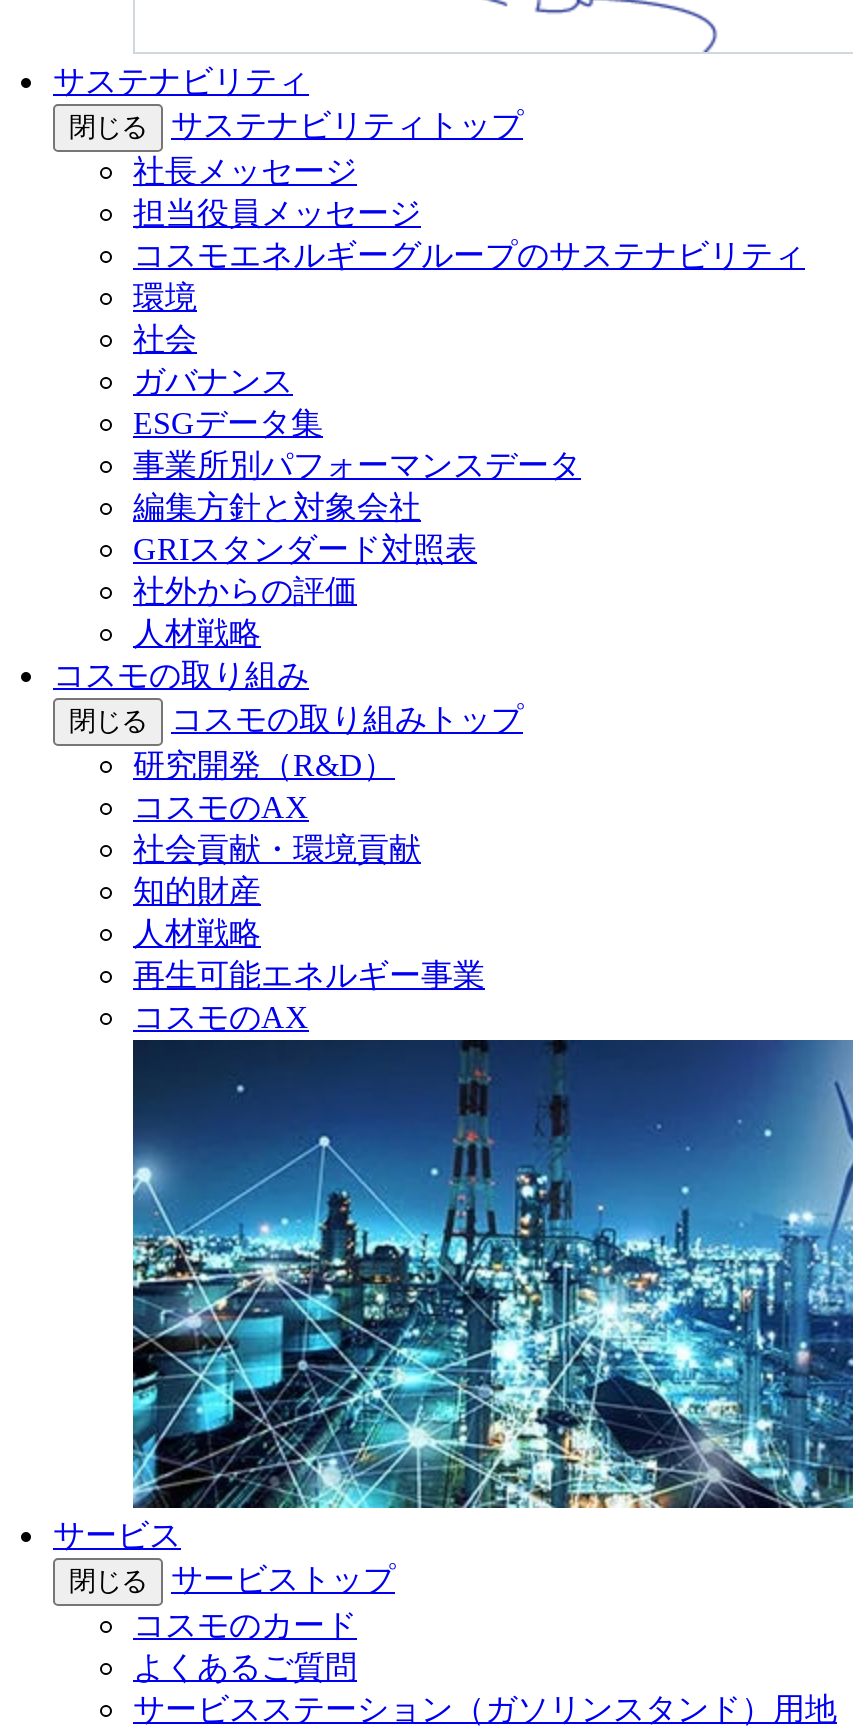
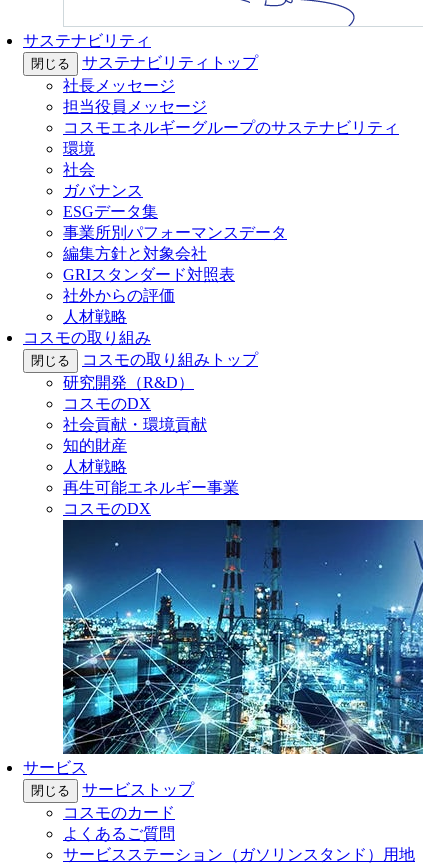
- コスモのAX
+ コスモのDX

- コスモのAX
+ コスモのDX
